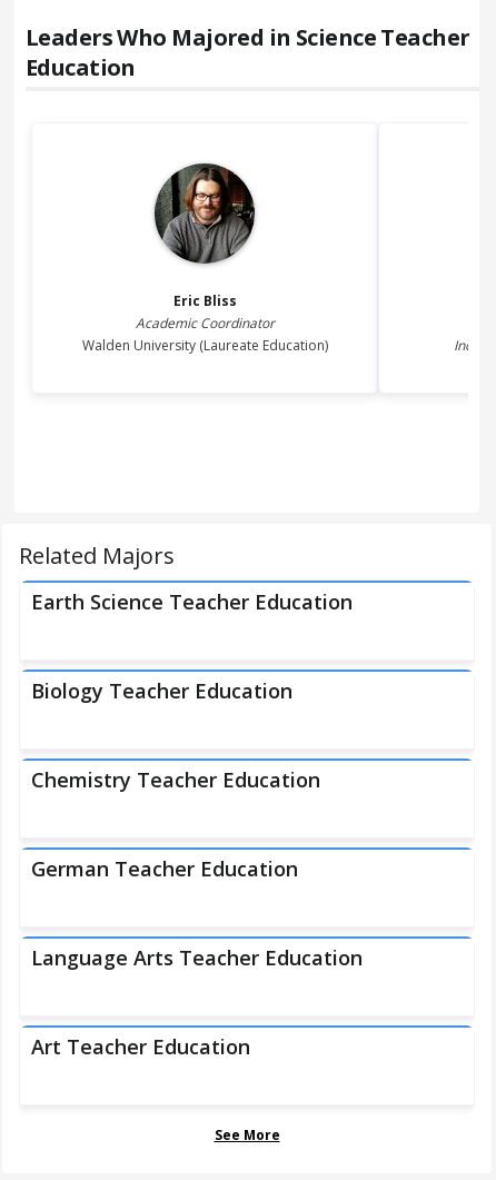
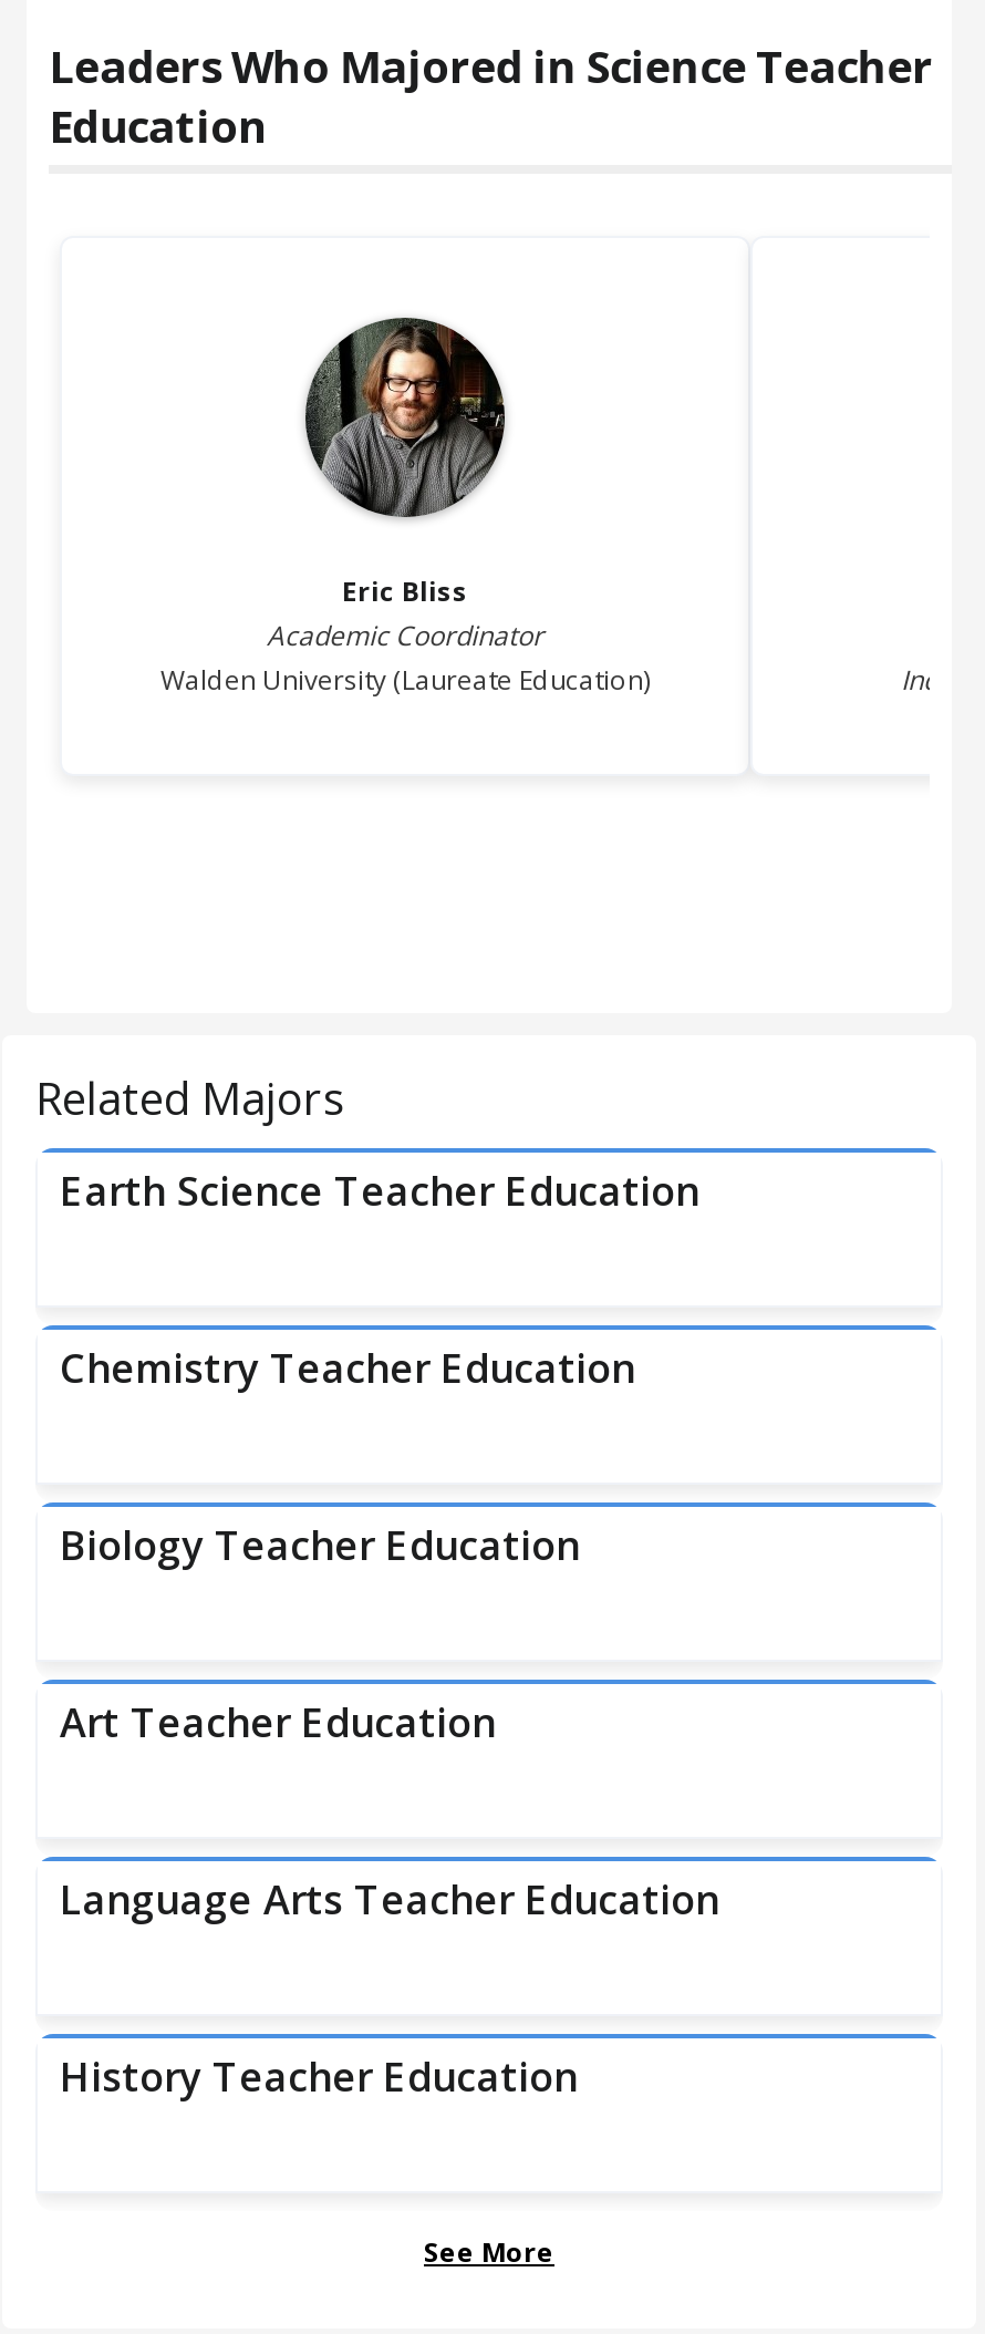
moved down: Biology Teacher Education

moved up: Chemistry Teacher Education

- German Teacher Education

+ History Teacher Education

moved up: Art Teacher Education
